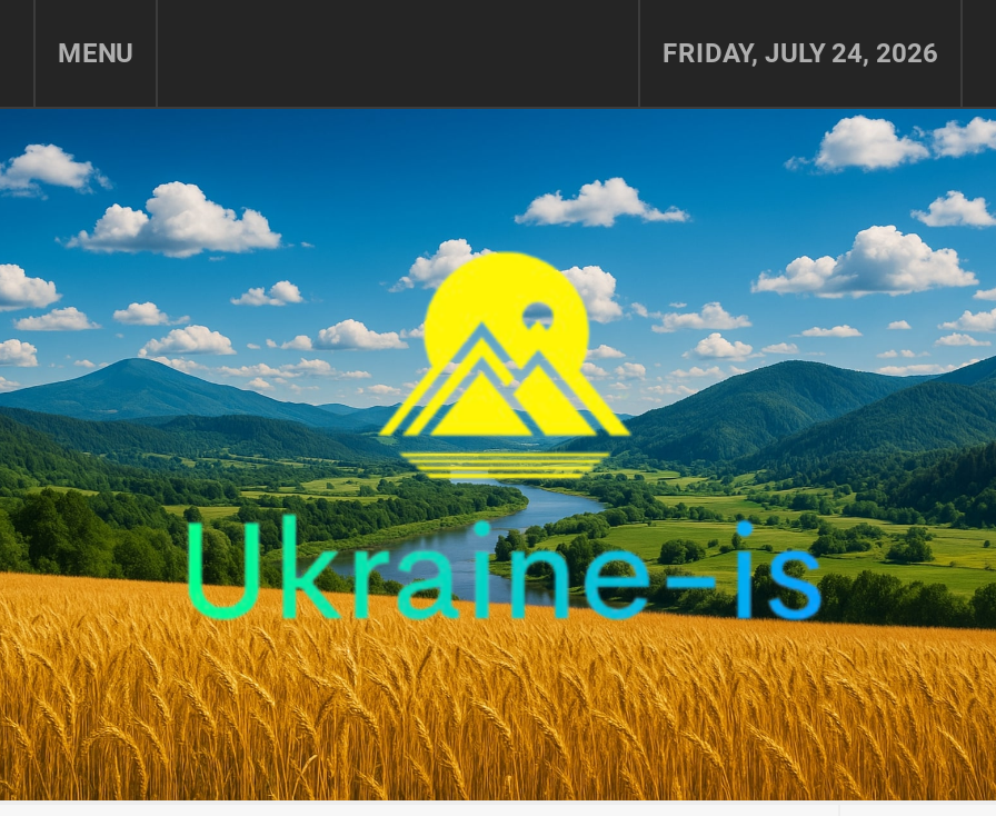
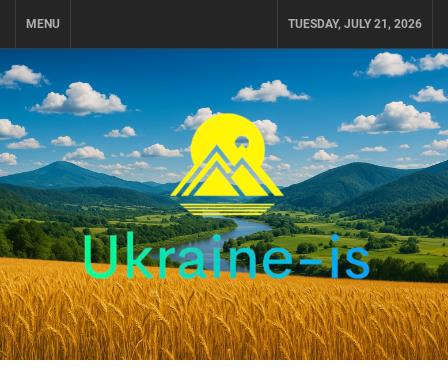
- FRIDAY, JULY 24, 2026
+ TUESDAY, JULY 21, 2026
